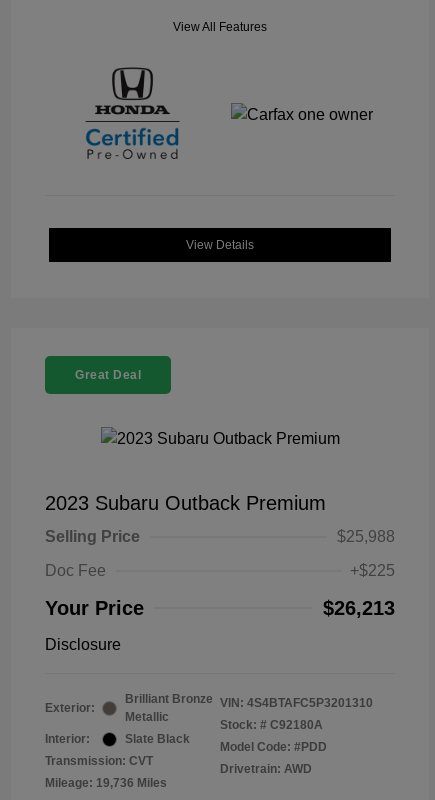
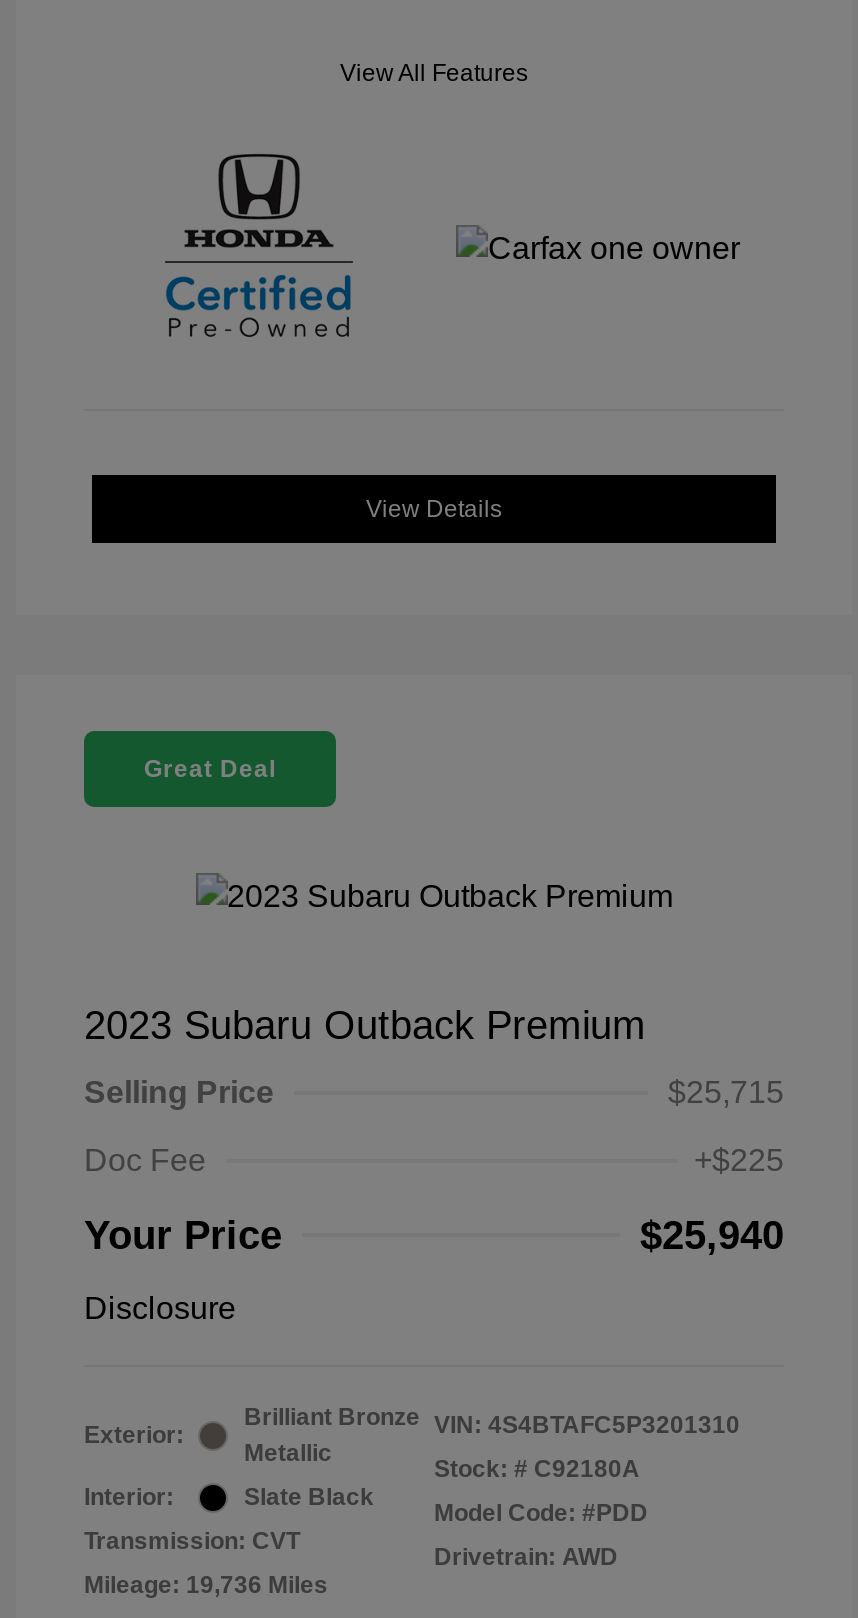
- $25,988
+ $25,715

- $26,213
+ $25,940
